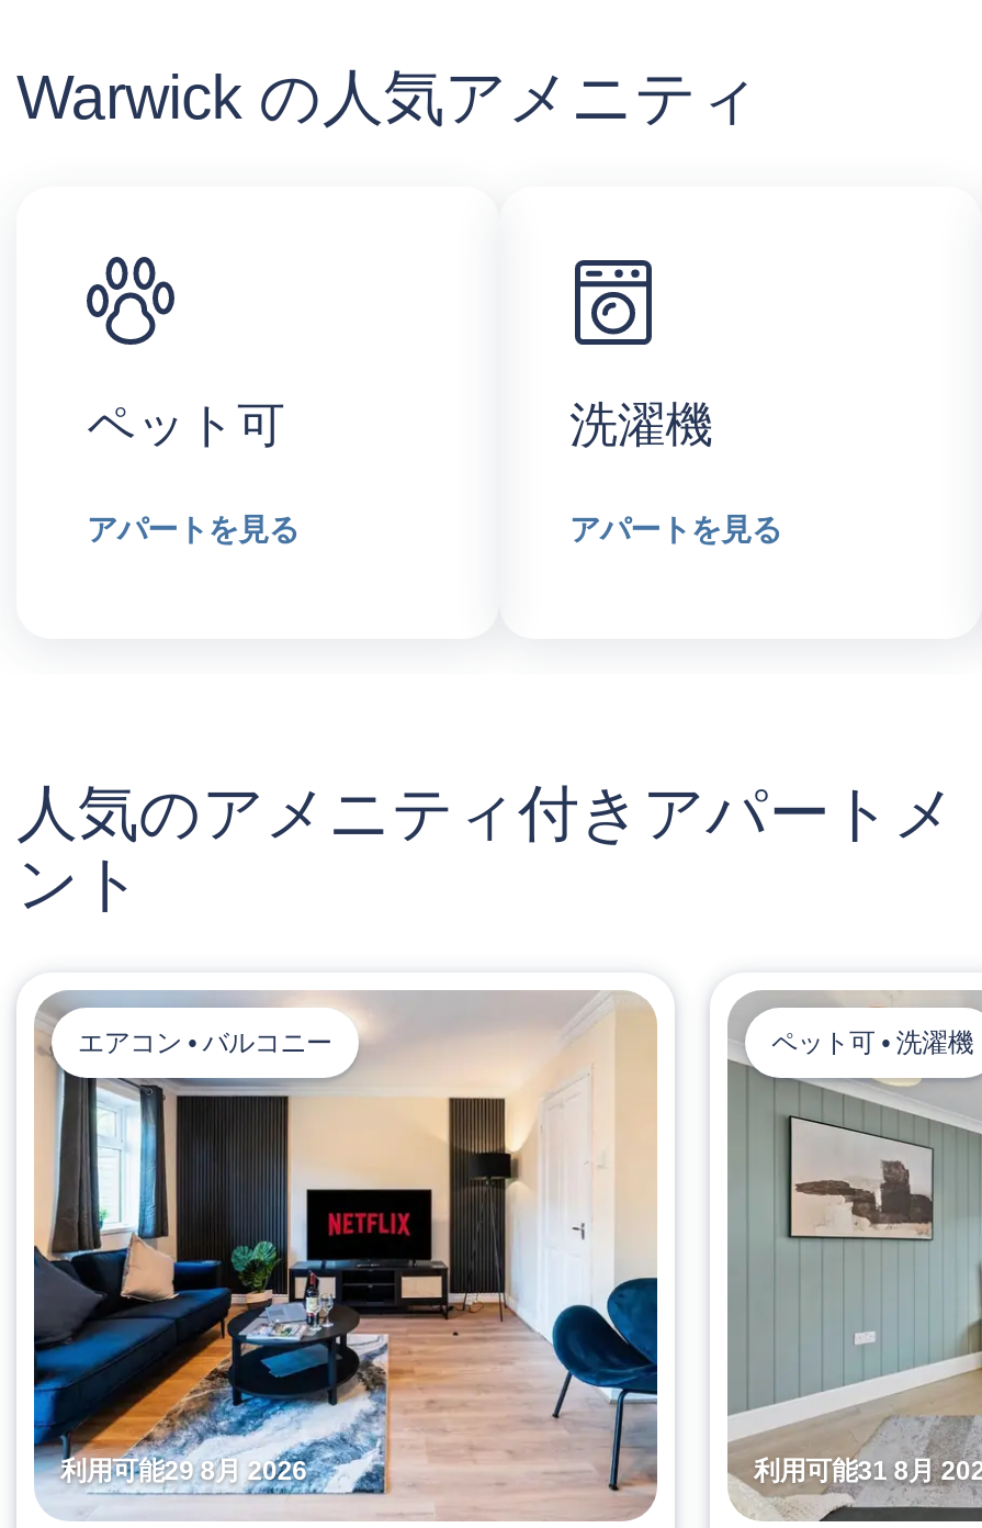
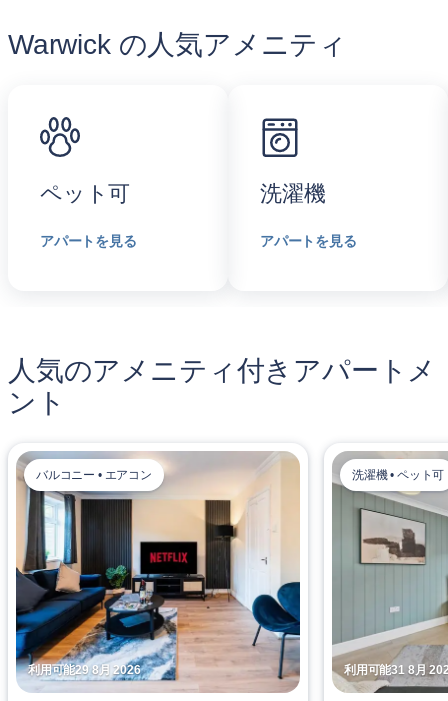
- エアコン • バルコニー
+ バルコニー • エアコン

- ペット可 • 洗濯機
+ 洗濯機 • ペット可
